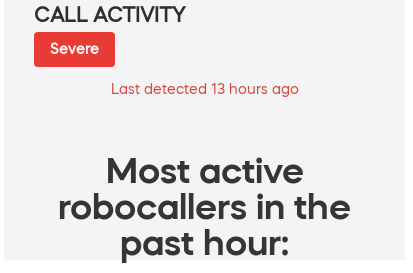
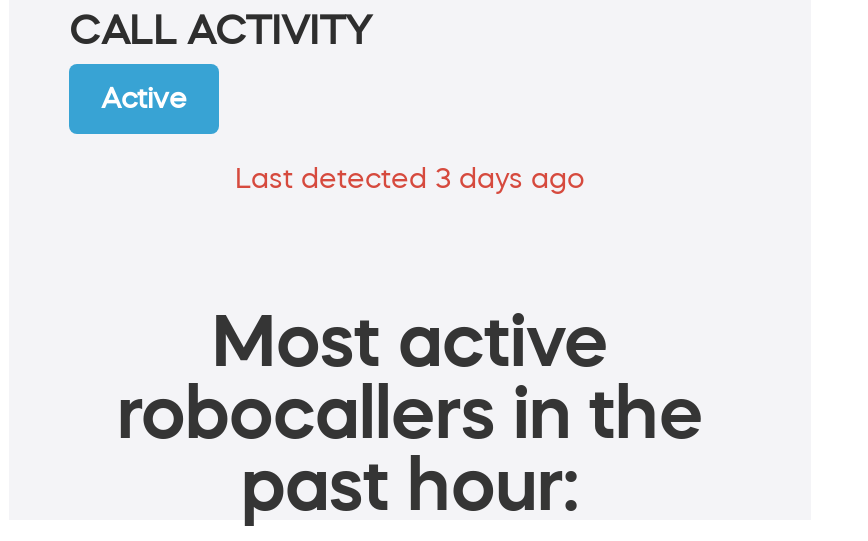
- Severe
+ Active

- Last detected 13 hours ago
+ Last detected 3 days ago
